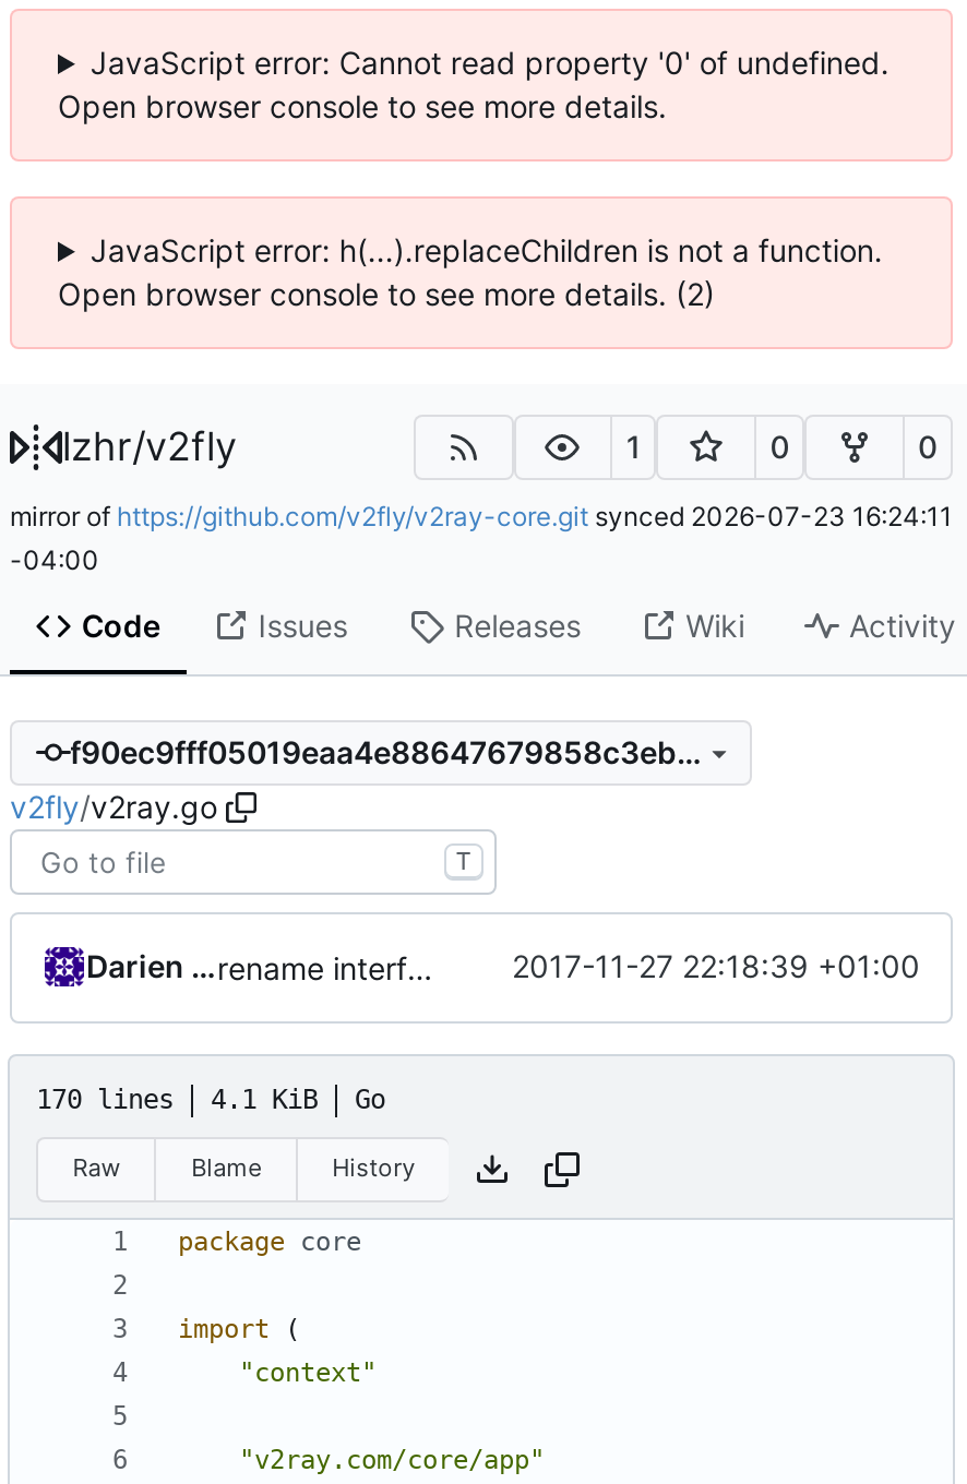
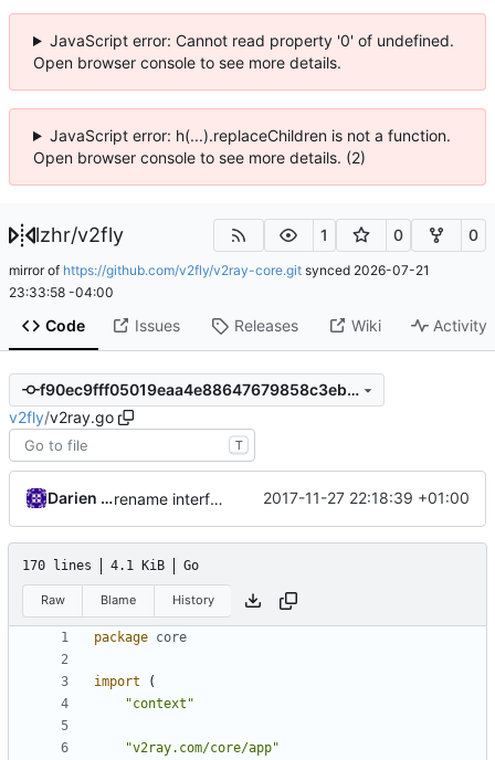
- mirror of https://github.com/v2fly/v2ray-core.git synced 2026-07-23 16:24:11
- -04:00
+ mirror of https://github.com/v2fly/v2ray-core.git synced 2026-07-21
+ 23:33:58 -04:00
